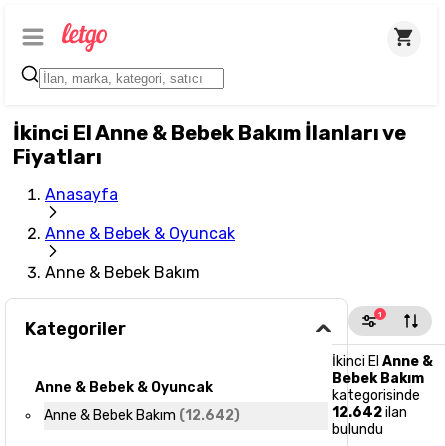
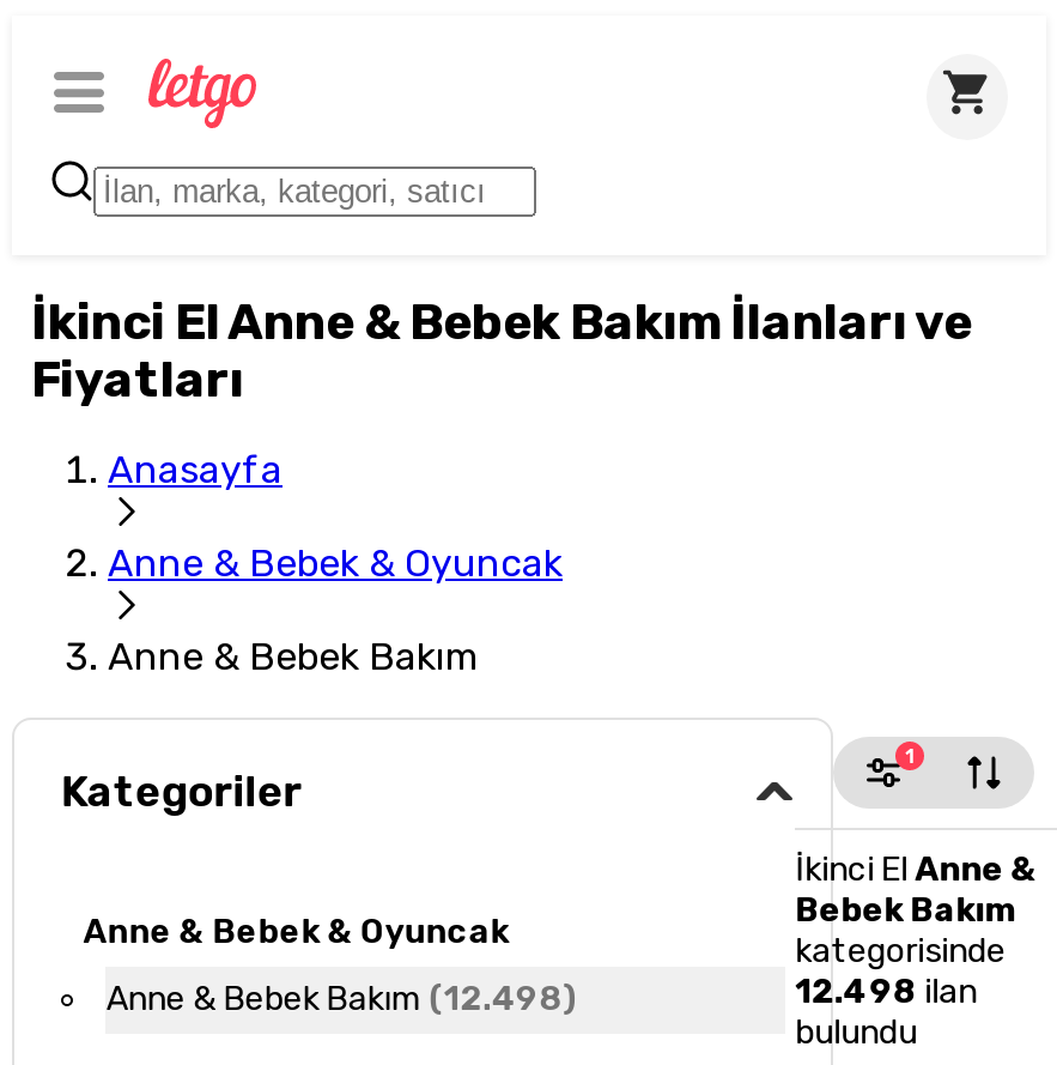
- Anne & Bebek Bakım (12.642)
+ Anne & Bebek Bakım (12.498)

- 12.642 ilan
+ 12.498 ilan
